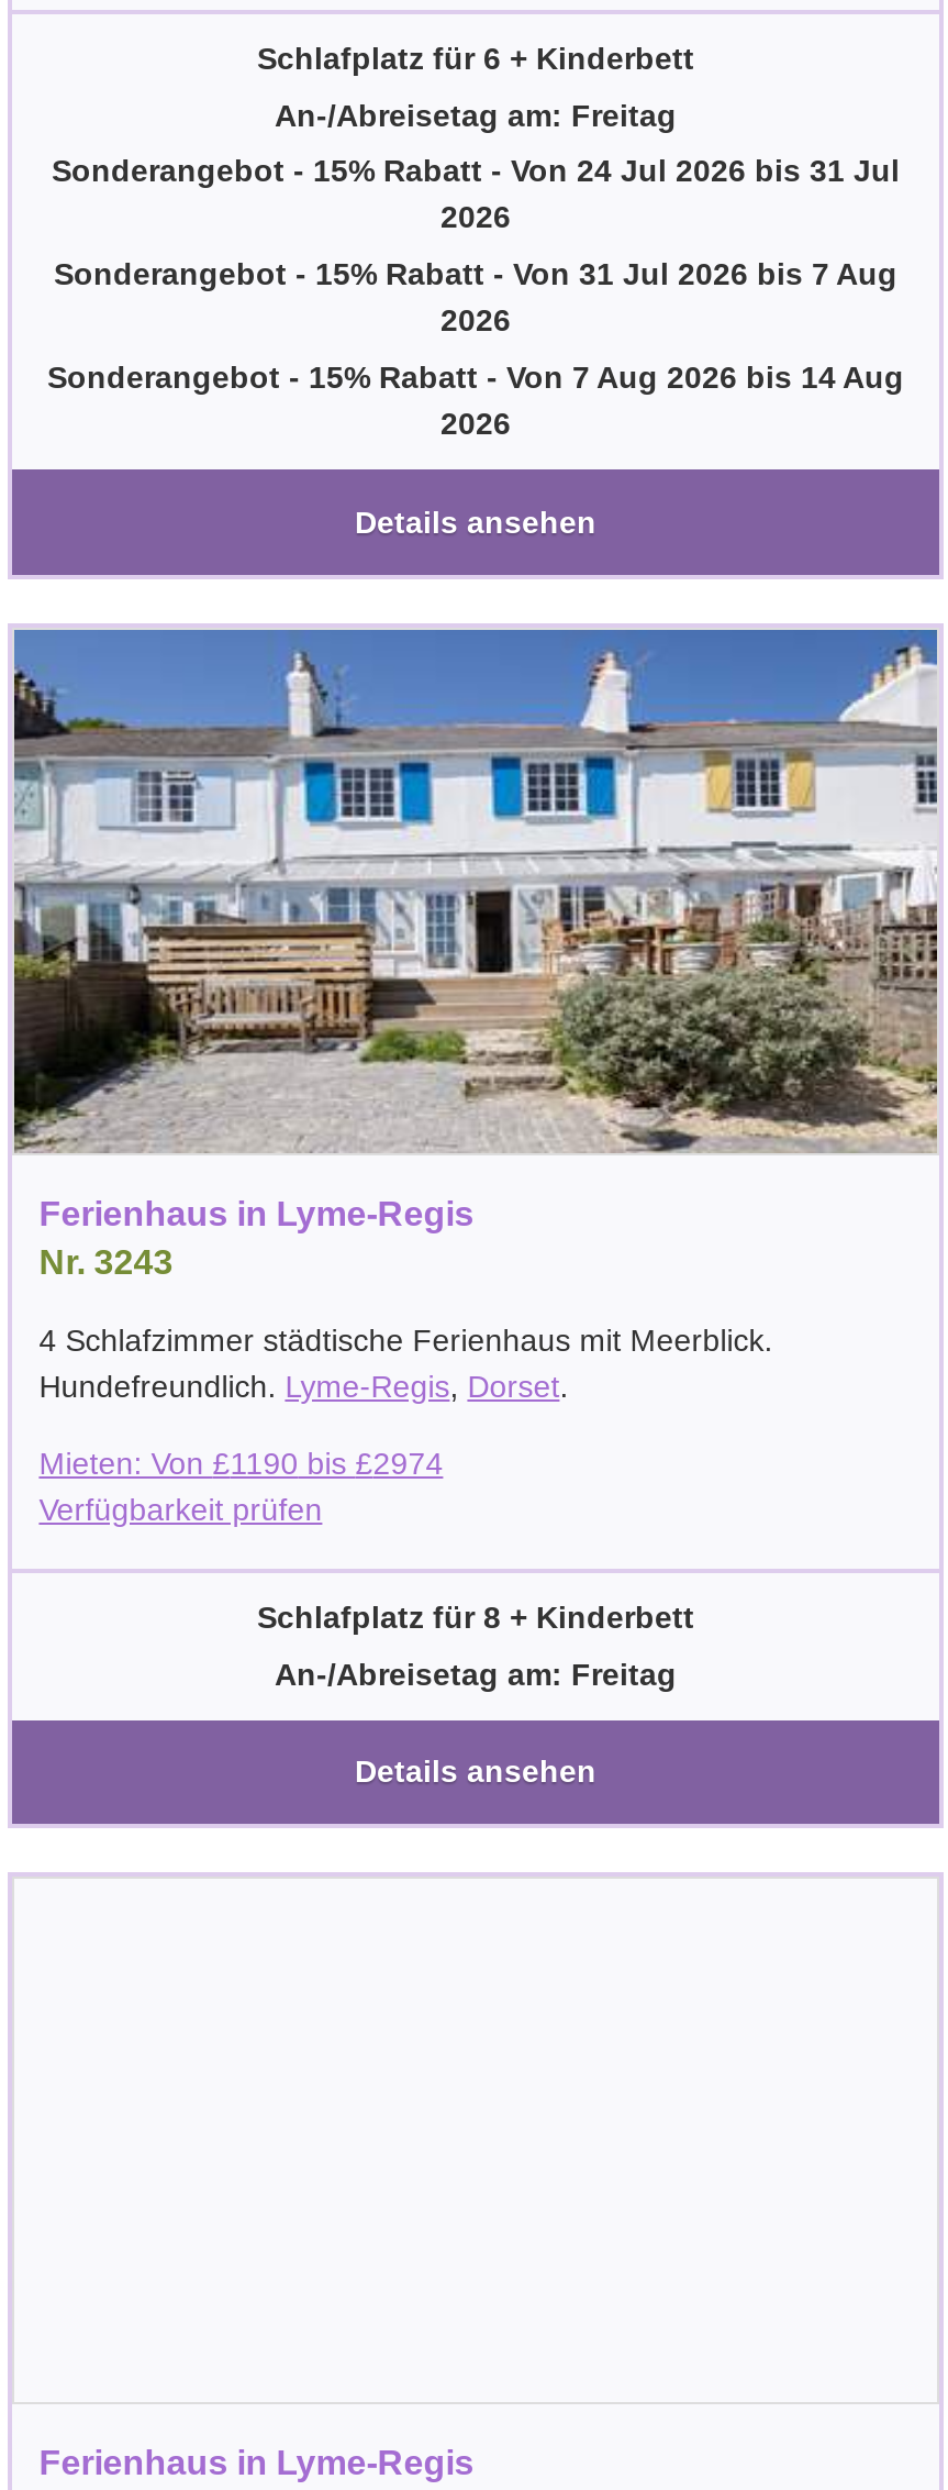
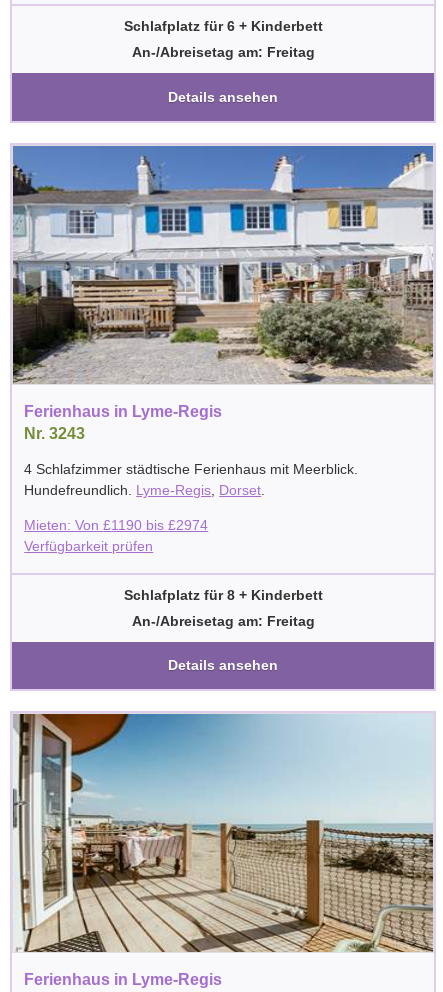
- Sonderangebot - 15% Rabatt - Von 24 Jul 2026 bis 31 Jul
- 2026
- Sonderangebot - 15% Rabatt - Von 31 Jul 2026 bis 7 Aug
- 2026
- Sonderangebot - 15% Rabatt - Von 7 Aug 2026 bis 14 Aug
- 2026

+ [image]
